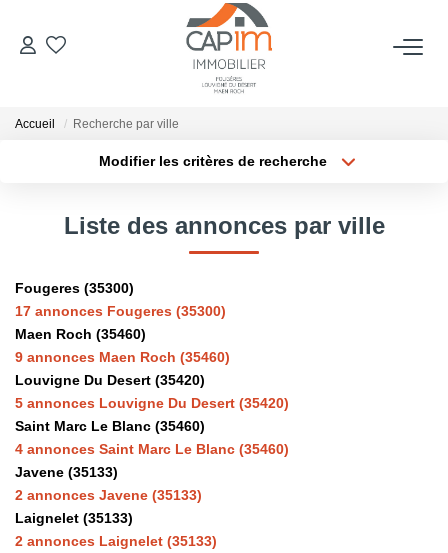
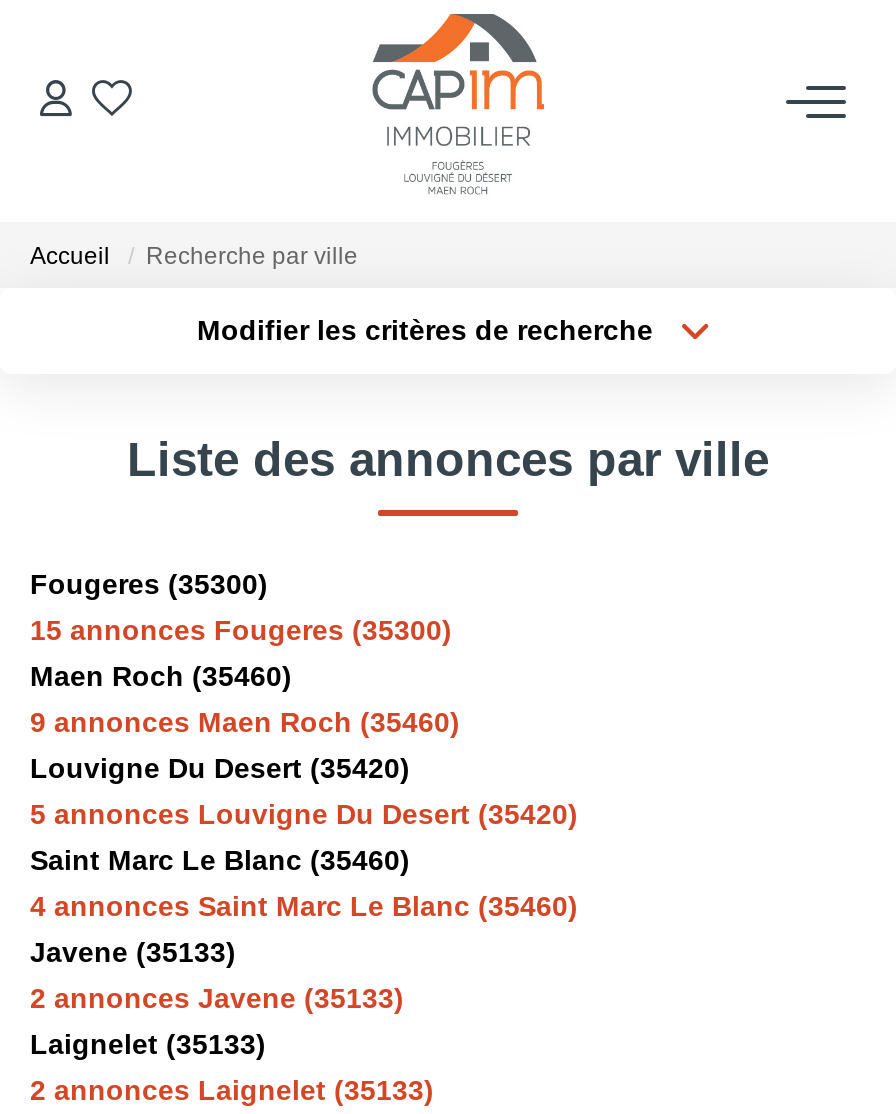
- 17 annonces Fougeres (35300)
+ 15 annonces Fougeres (35300)
